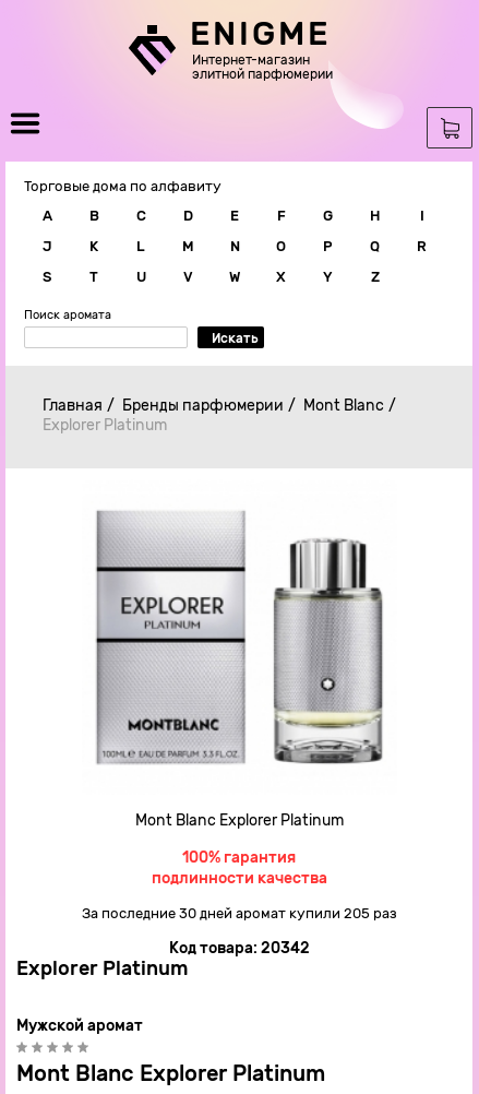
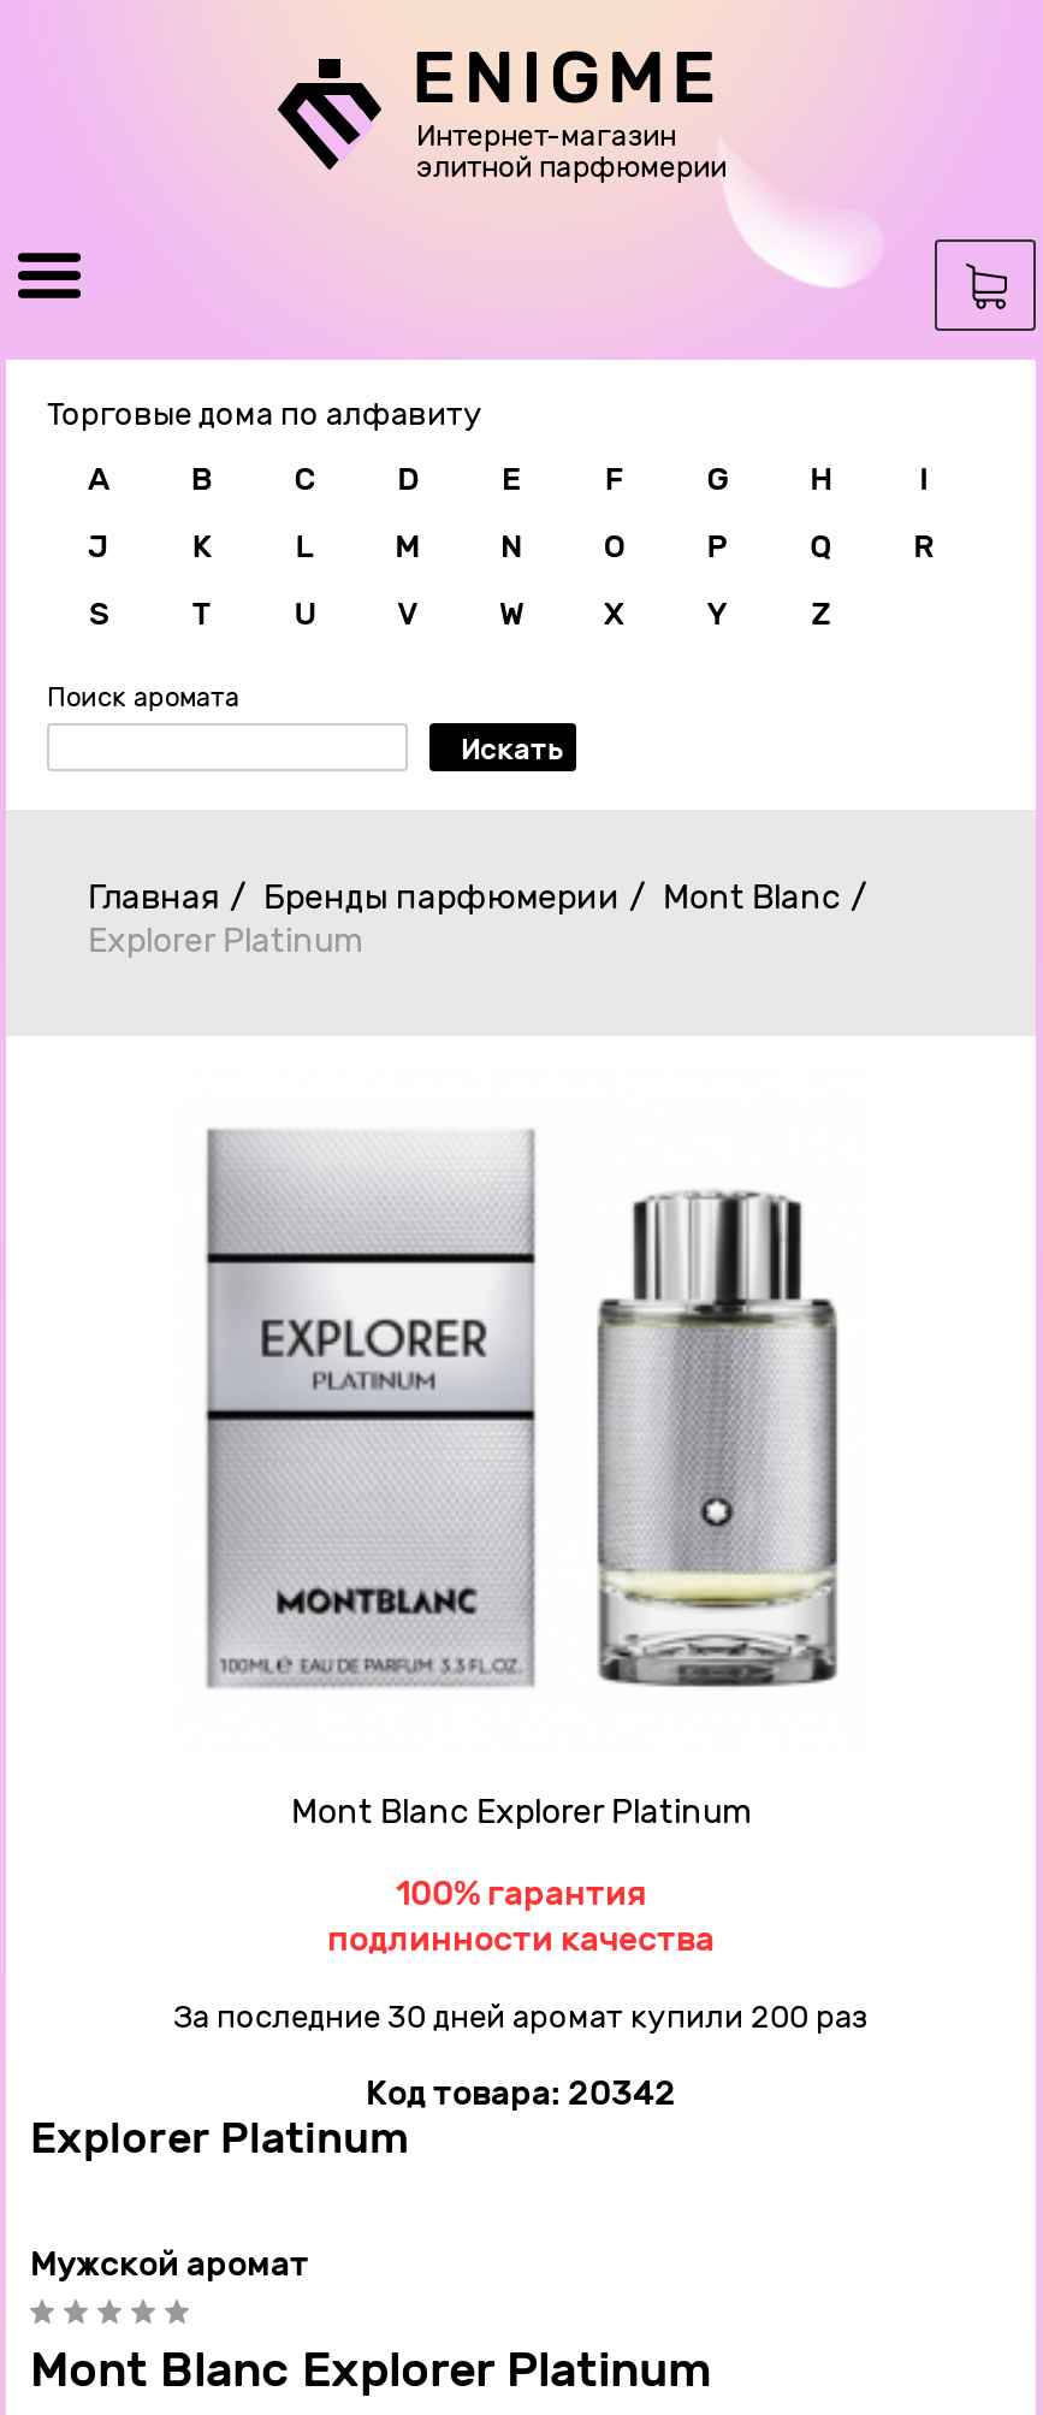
- За последние 30 дней аромат купили 205 раз
+ За последние 30 дней аромат купили 200 раз
